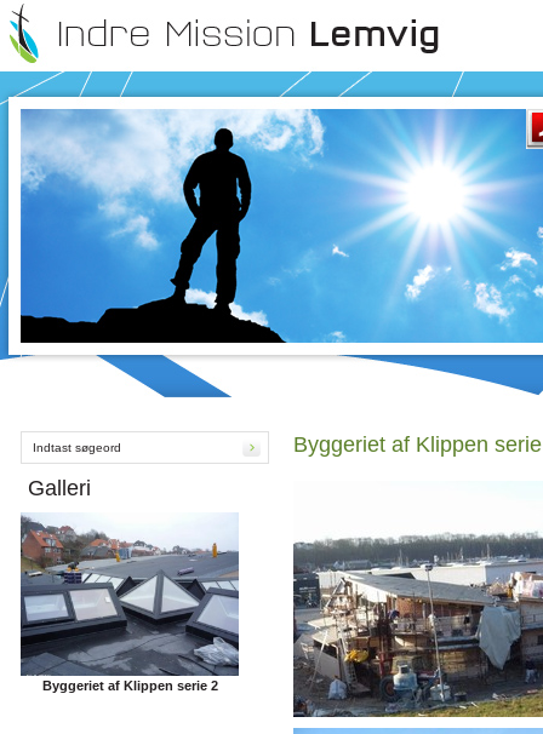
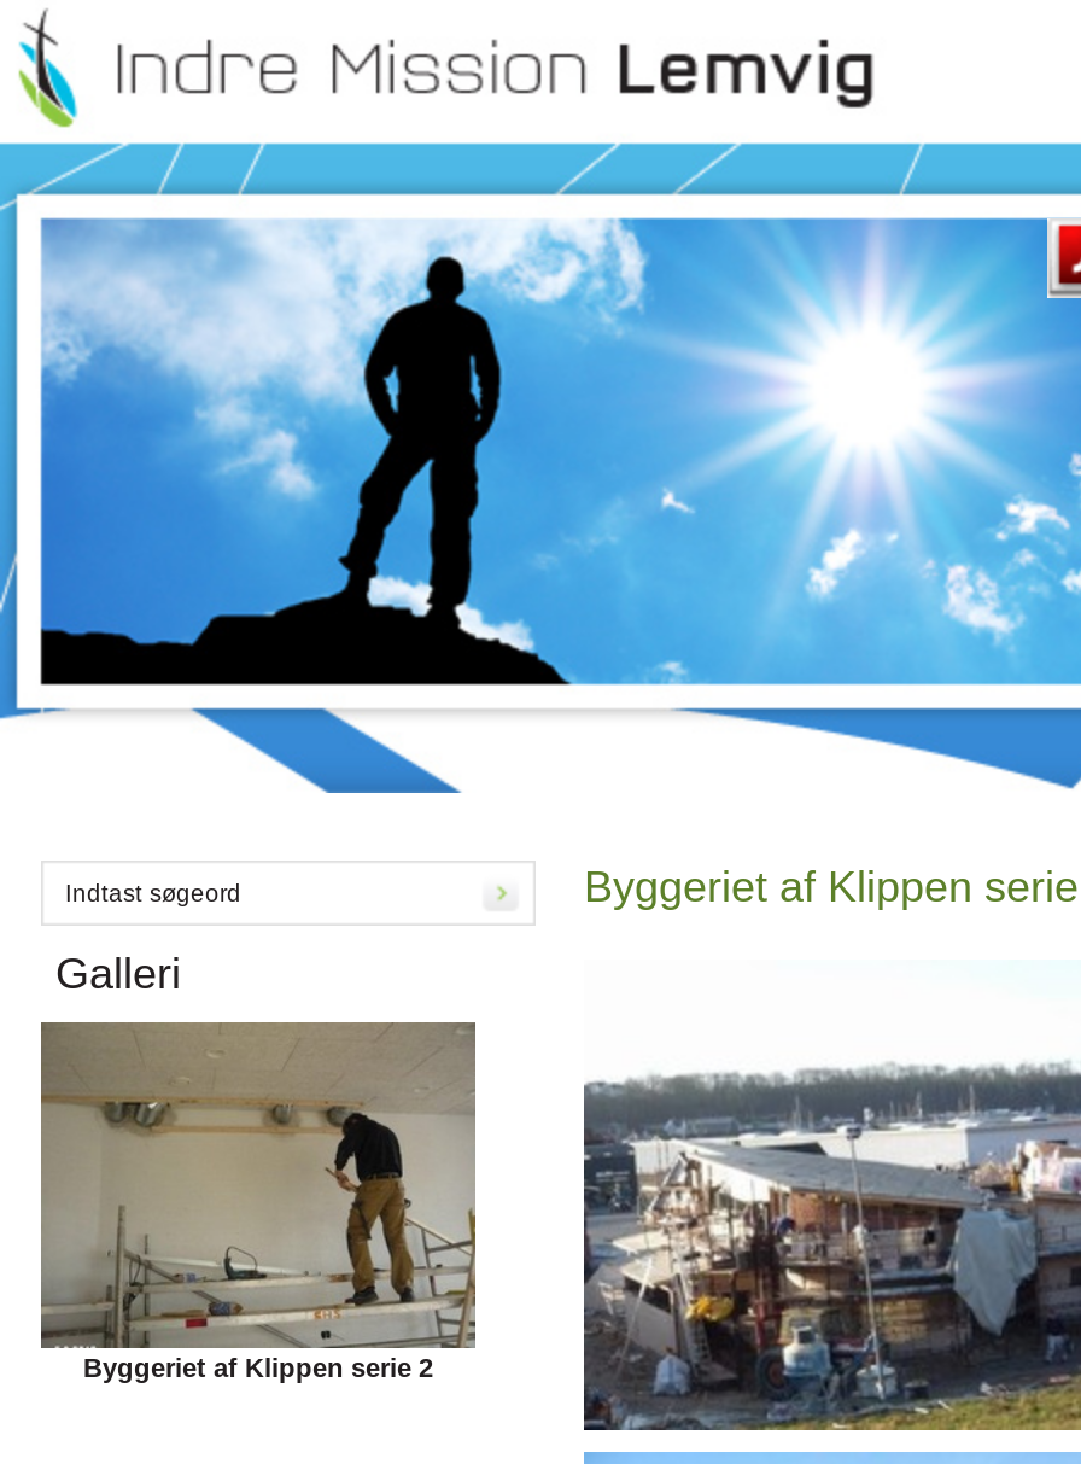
- [image]
+ [image]
